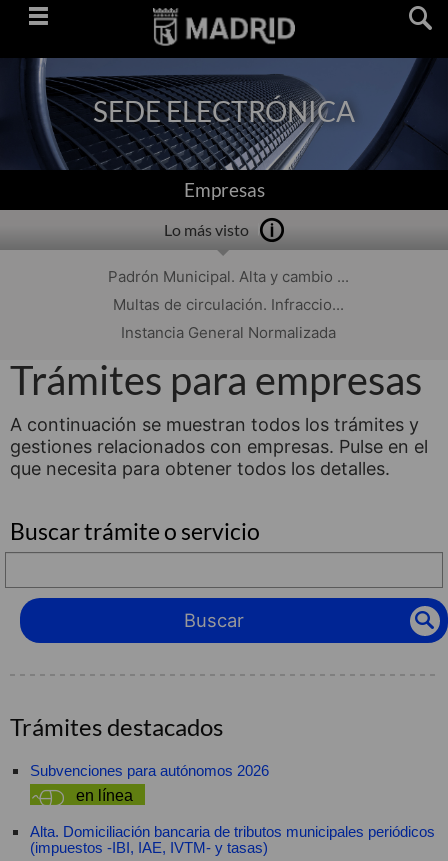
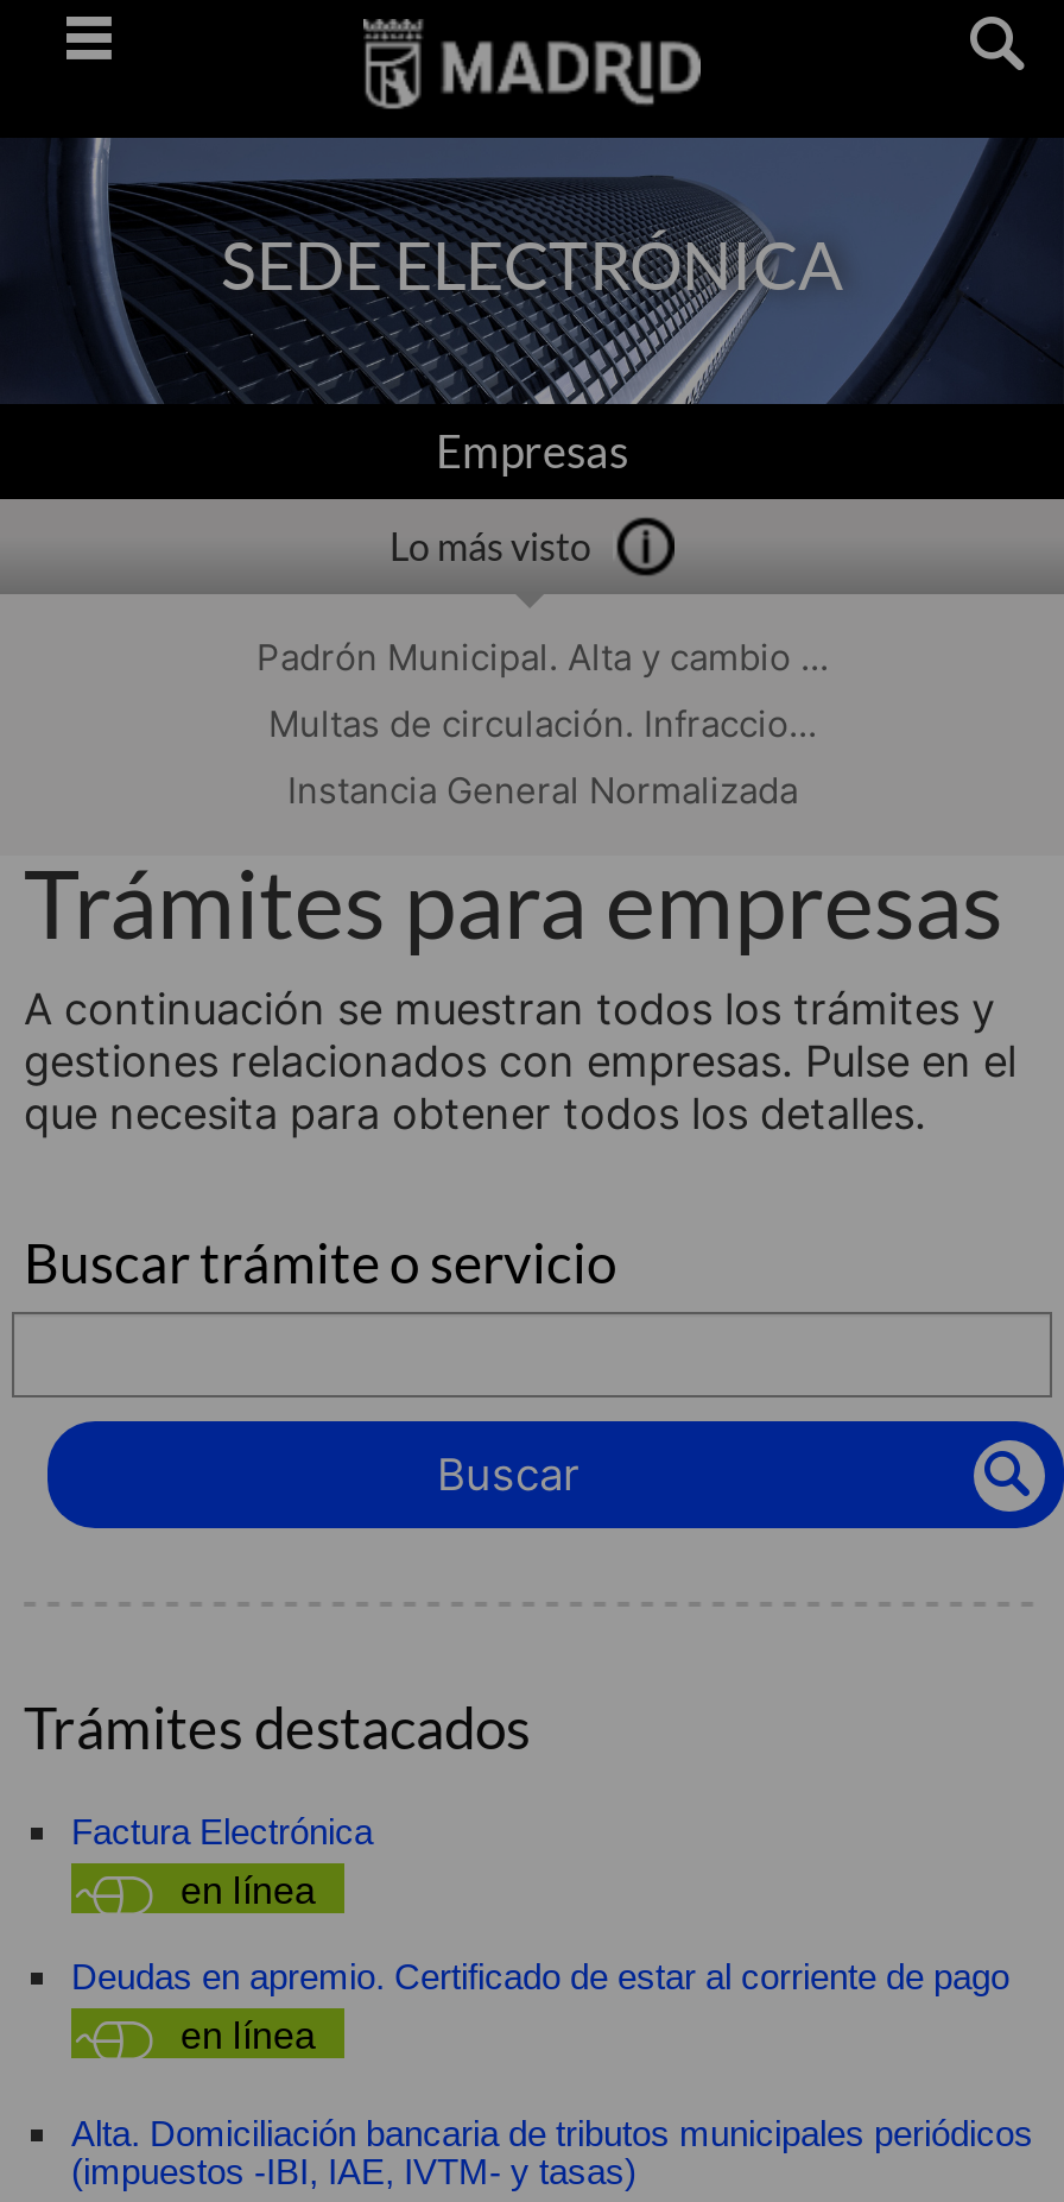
- Subvenciones para autónomos 2026
+ Factura Electrónica
+ en línea
+ Deudas en apremio. Certificado de estar al corriente de pago
